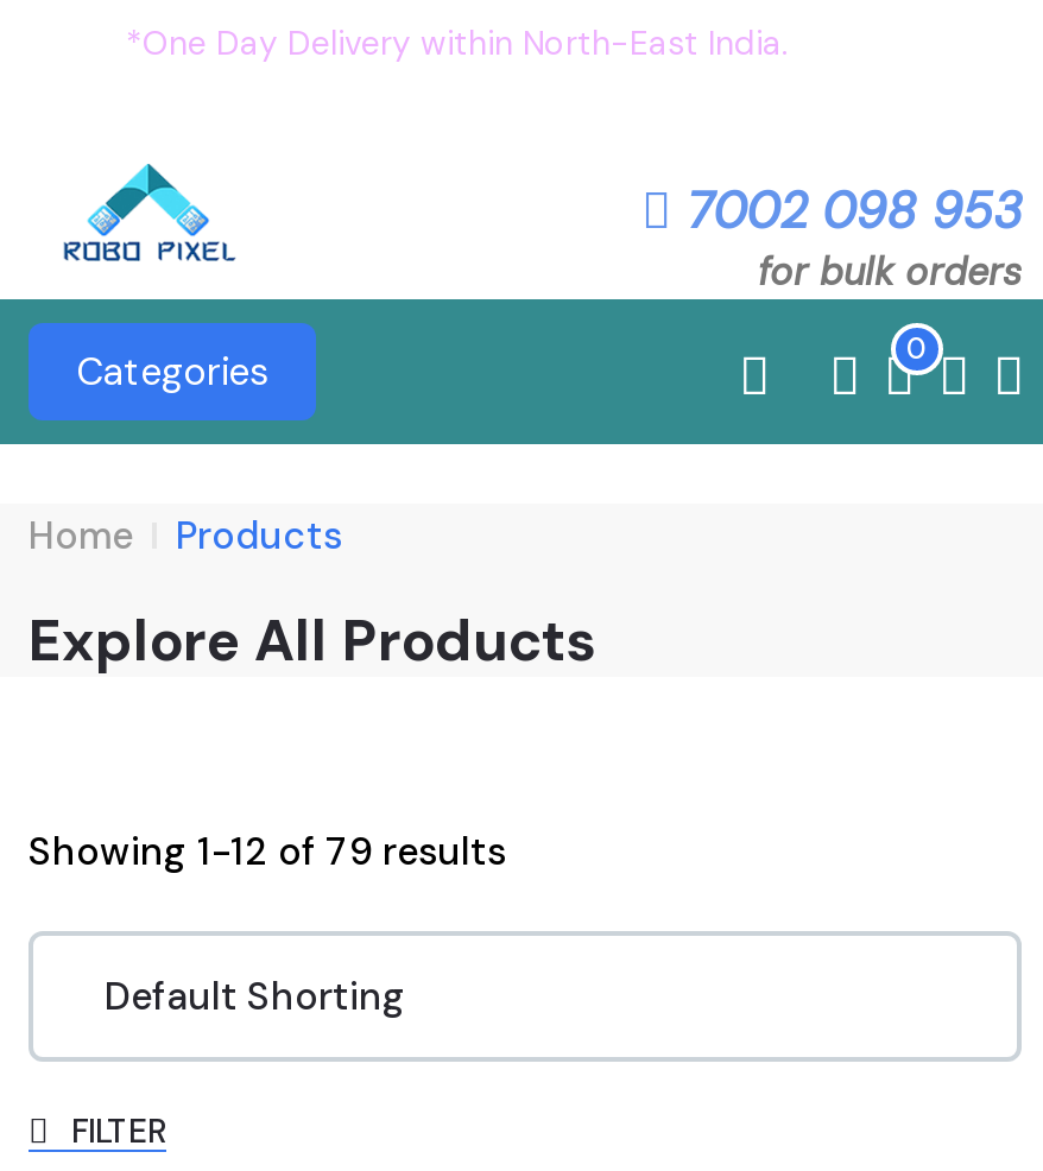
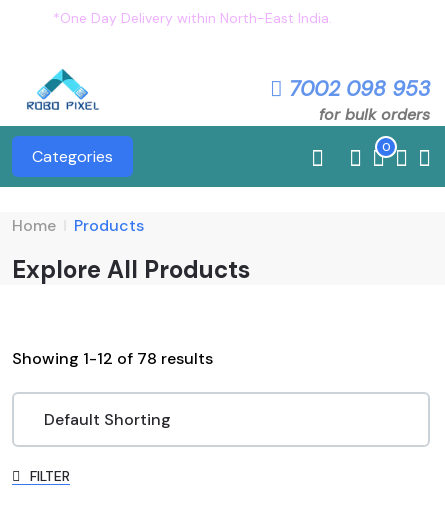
- Showing 1-12 of 79 results
+ Showing 1-12 of 78 results
